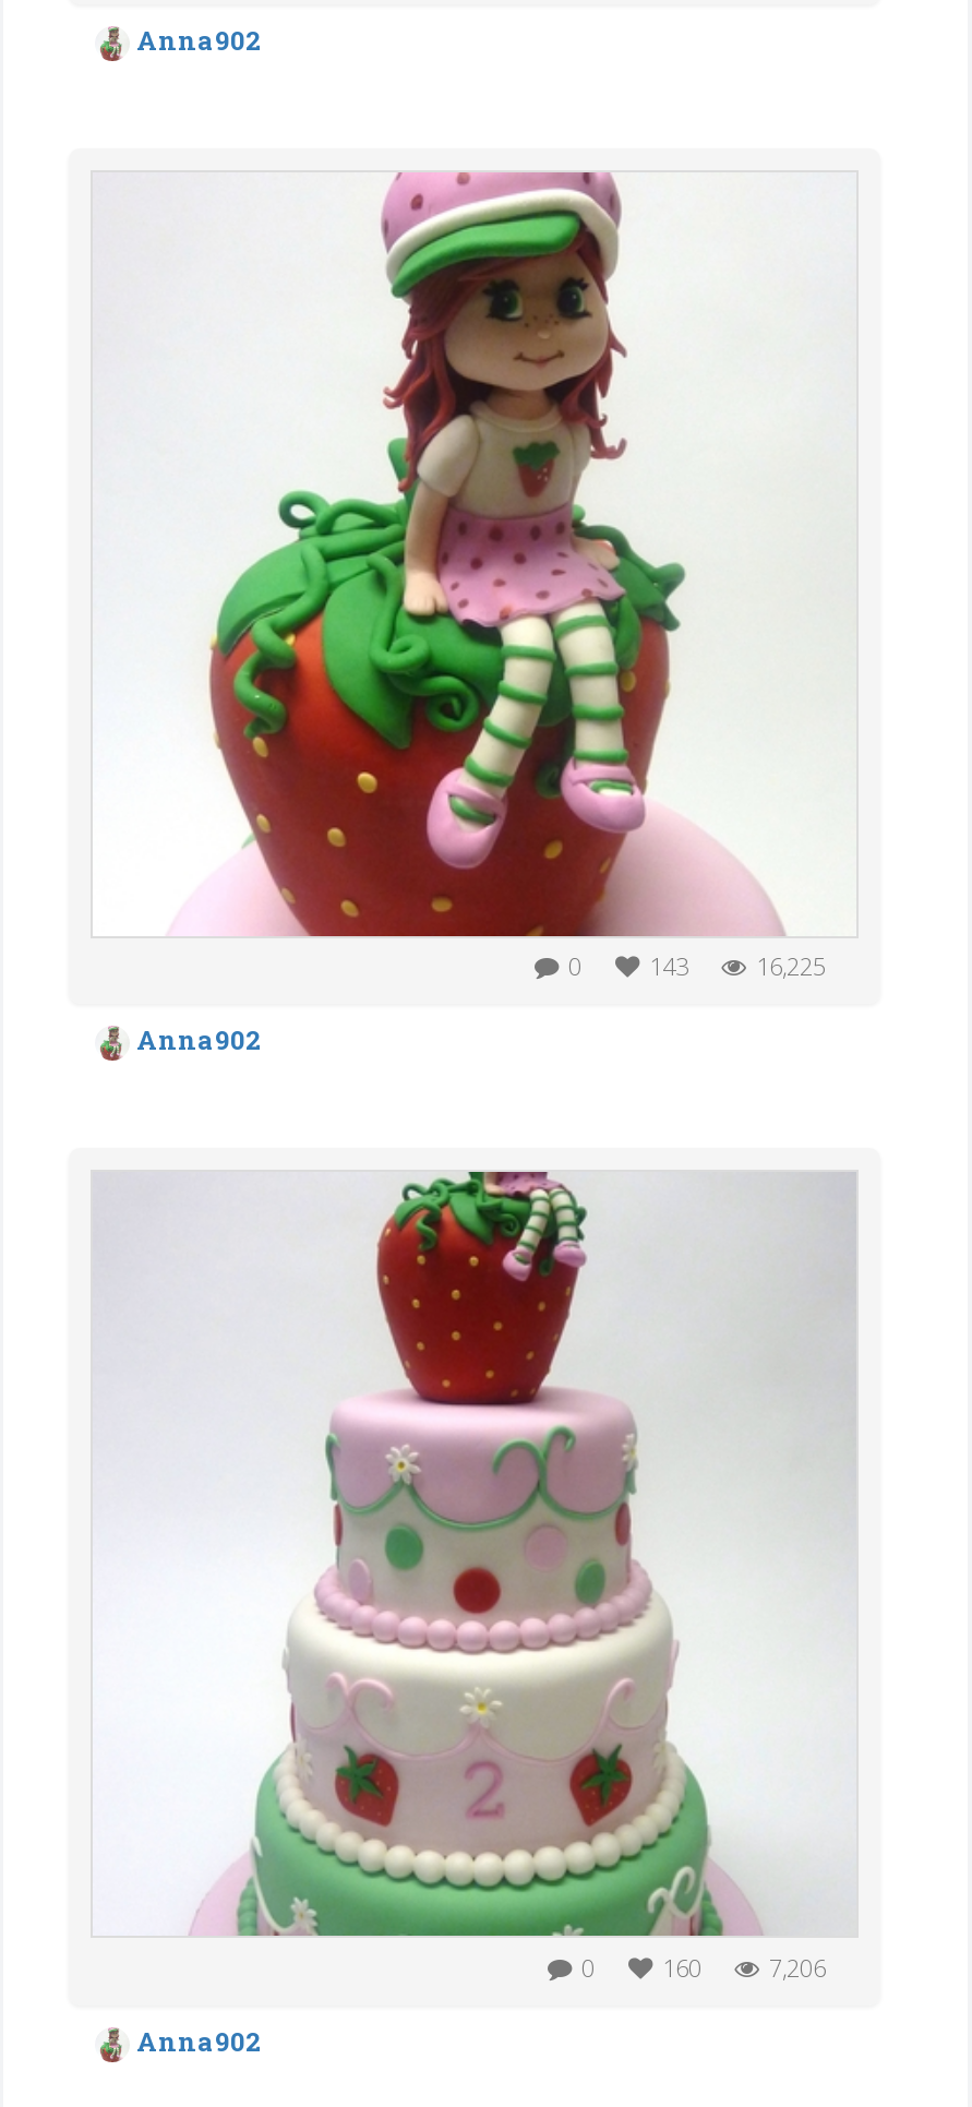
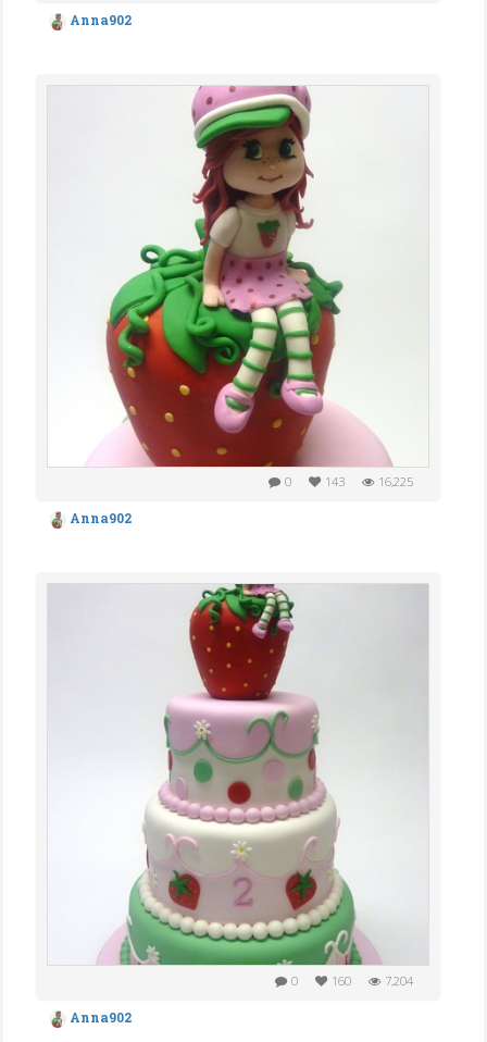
- 0 160 7,206
+ 0 160 7,204
